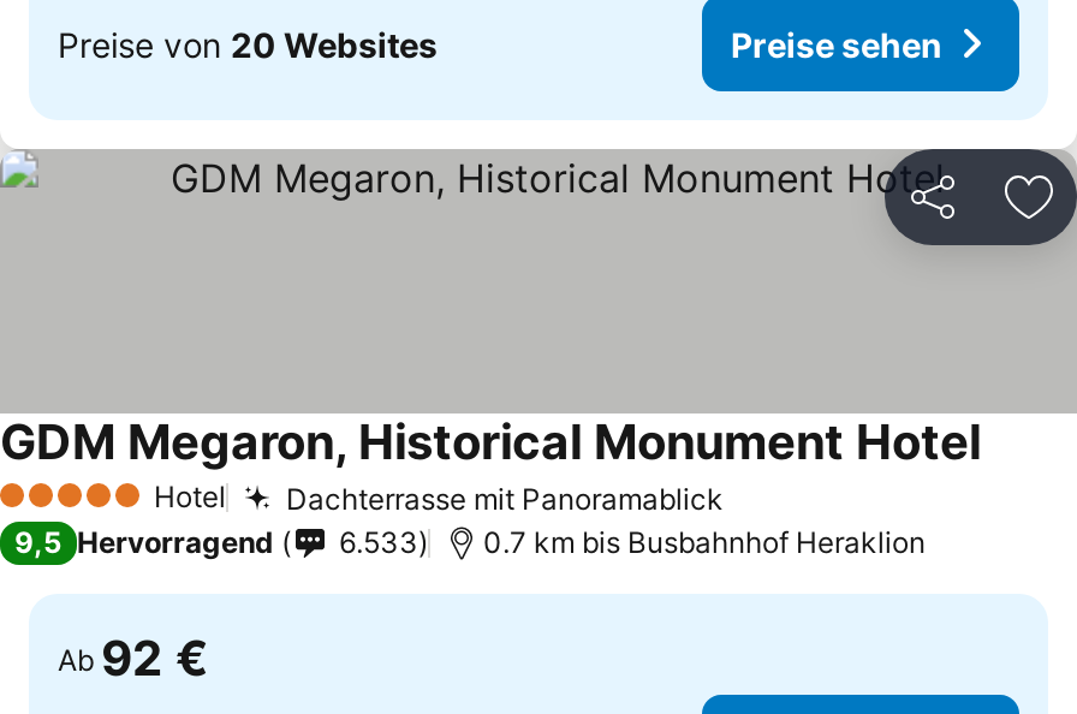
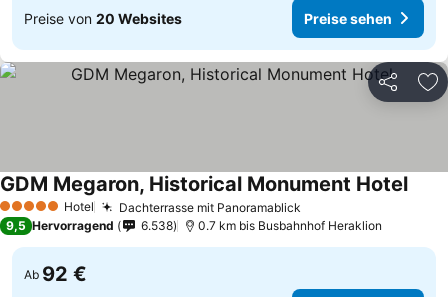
- 6.533
+ 6.538
